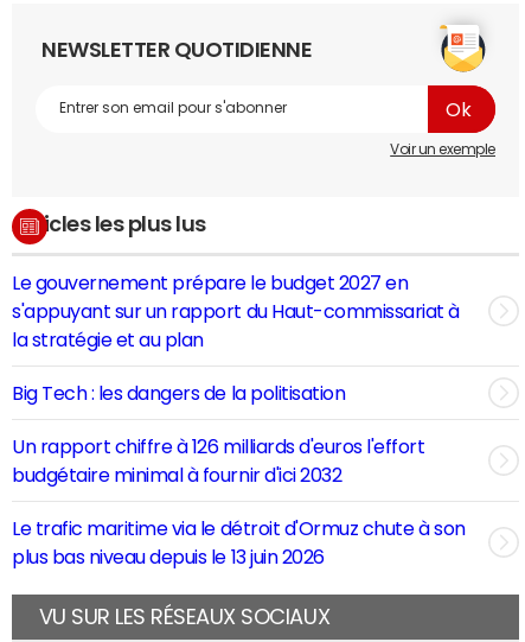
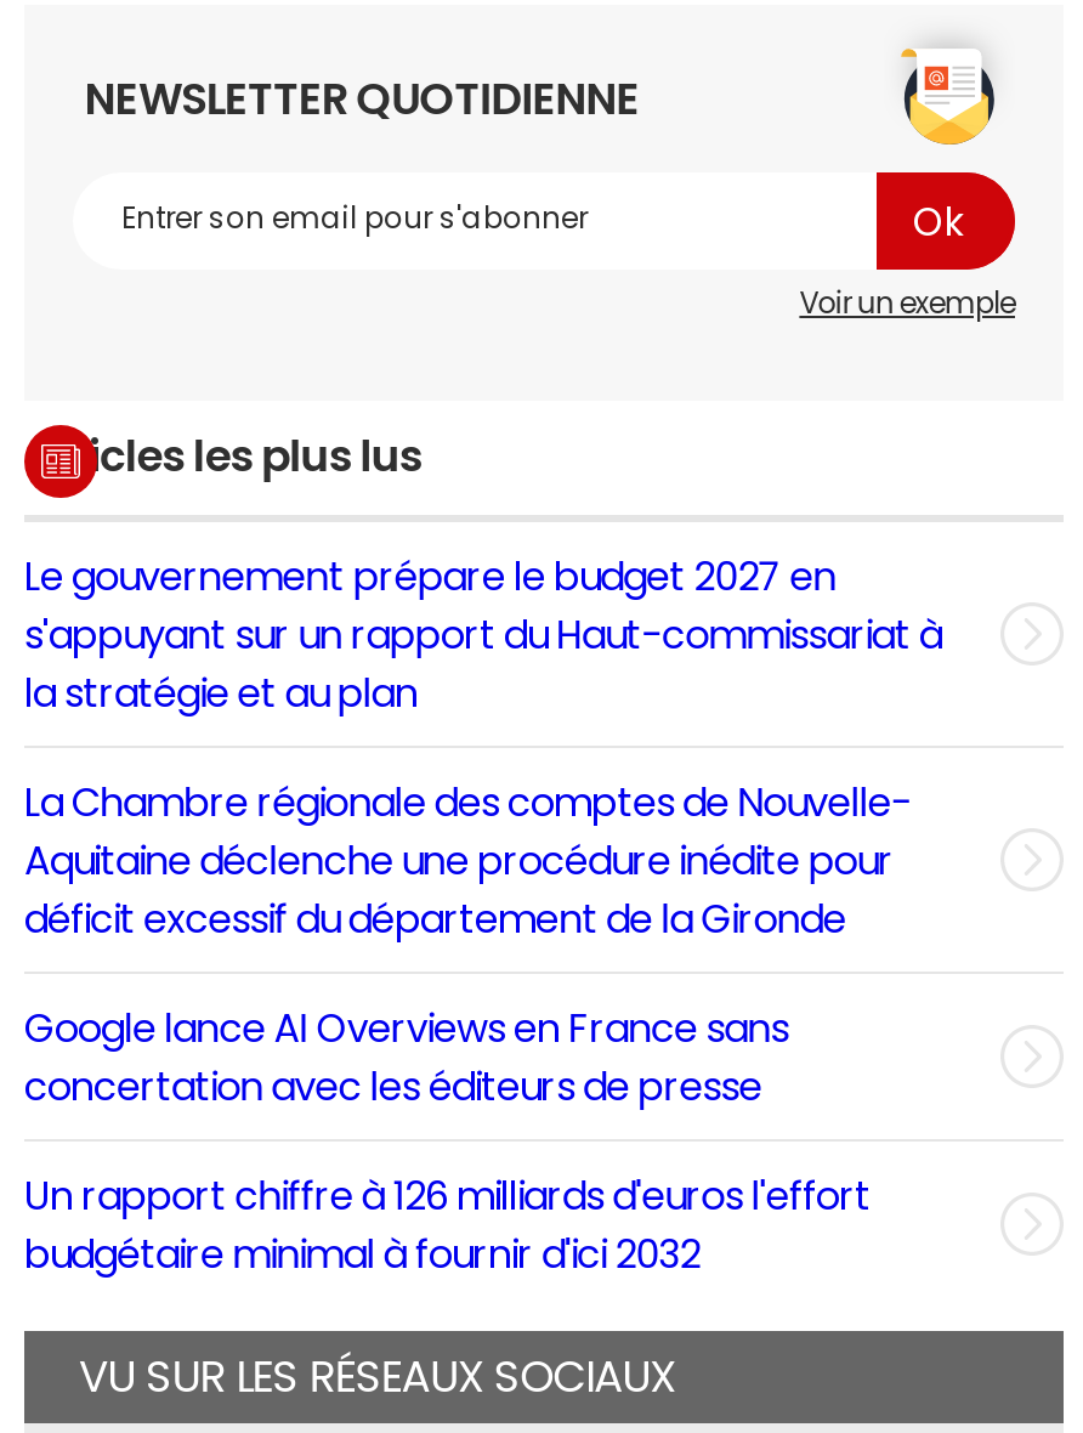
- Big Tech : les dangers de la politisation
+ La Chambre régionale des comptes de Nouvelle-
+ Aquitaine déclenche une procédure inédite pour
+ déficit excessif du département de la Gironde
+ Google lance AI Overviews en France sans
+ concertation avec les éditeurs de presse

moved down: Un rapport chiffre à 126 milliards d'euros l'effort | budgétaire minimal à fournir d'ici 2032

- Le trafic maritime via le détroit d'Ormuz chute à son
- plus bas niveau depuis le 13 juin 2026
